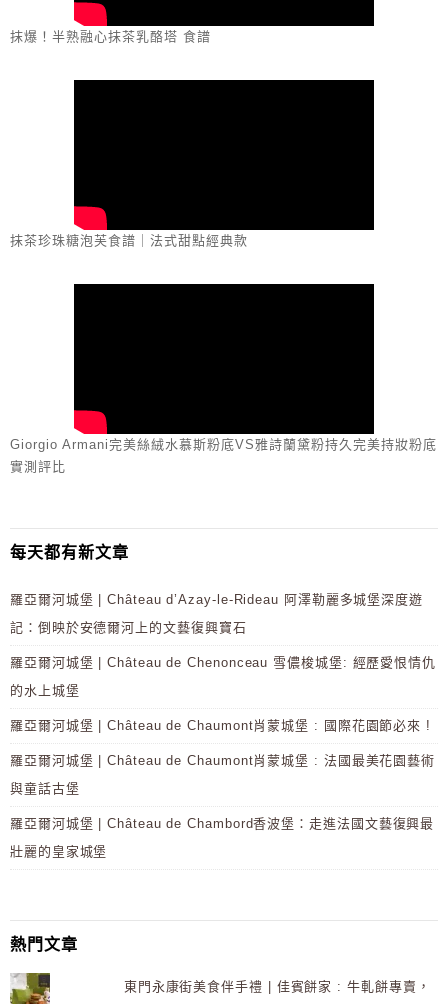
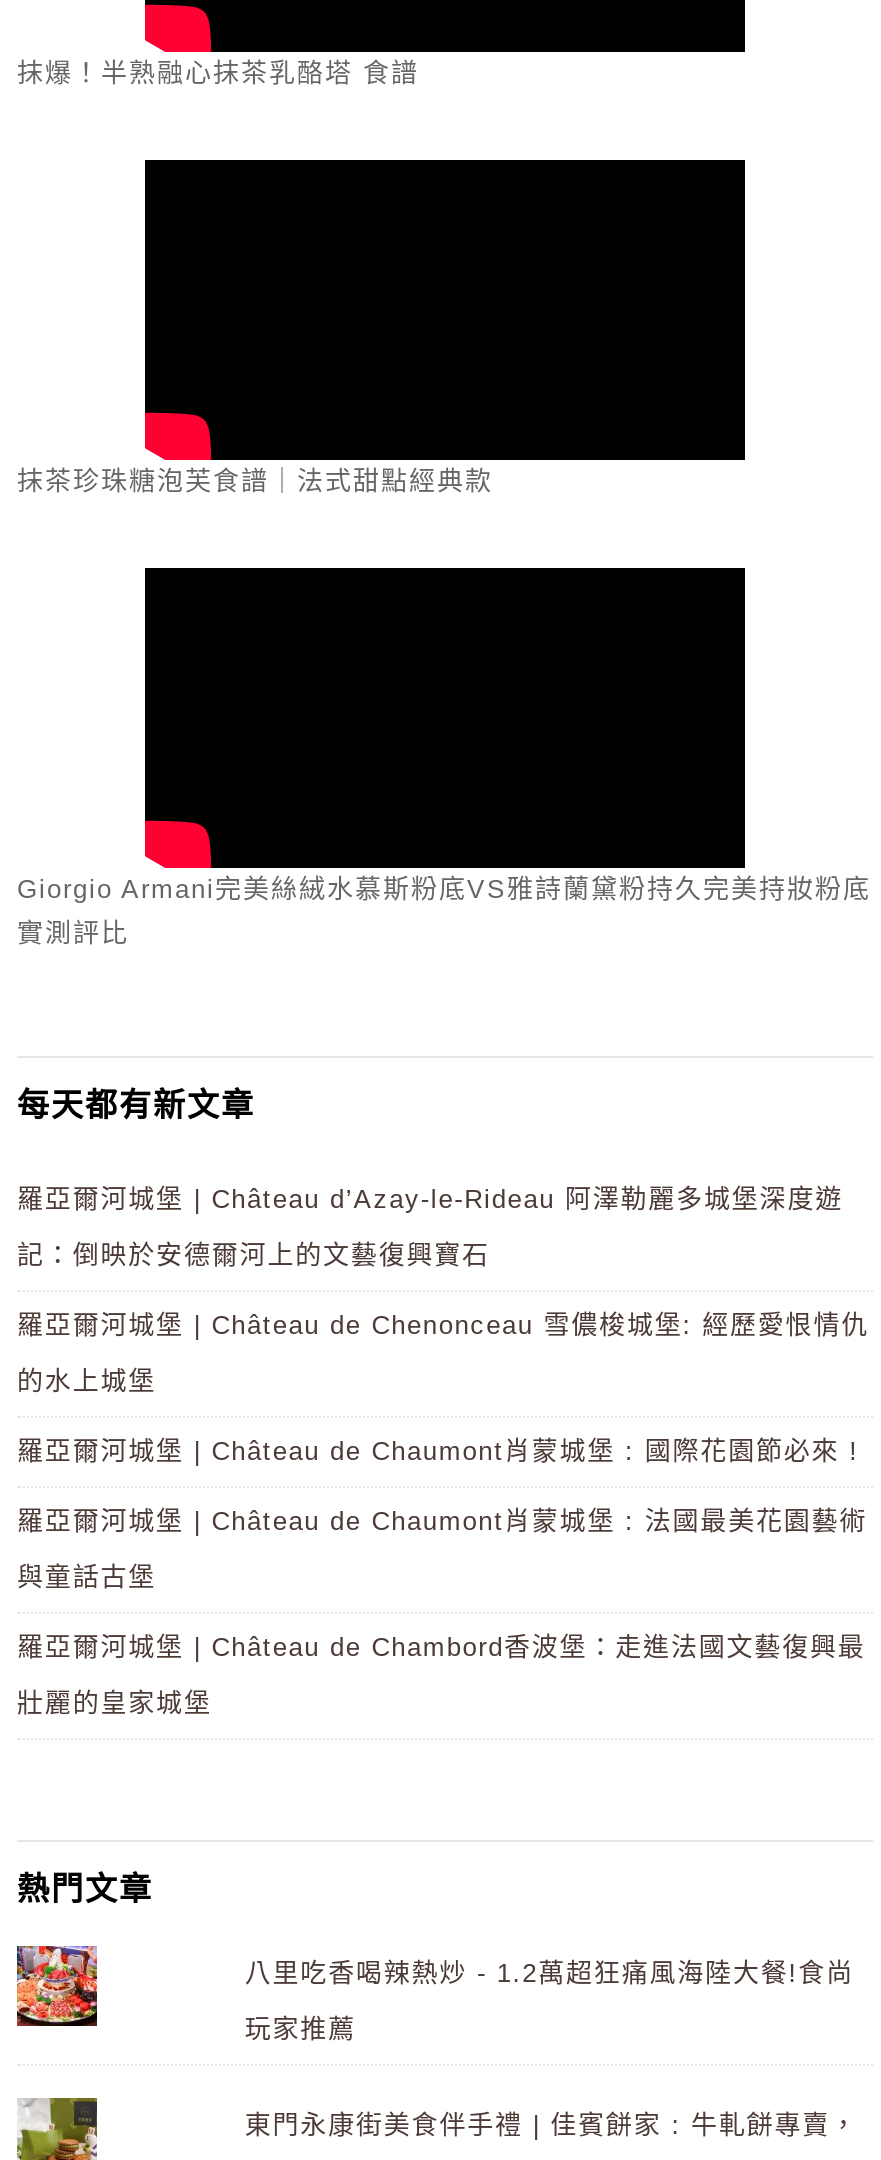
+ [image]

+ 八里吃香喝辣熱炒 - 1.2萬超狂痛風海陸大餐!食尚
+ 玩家推薦
